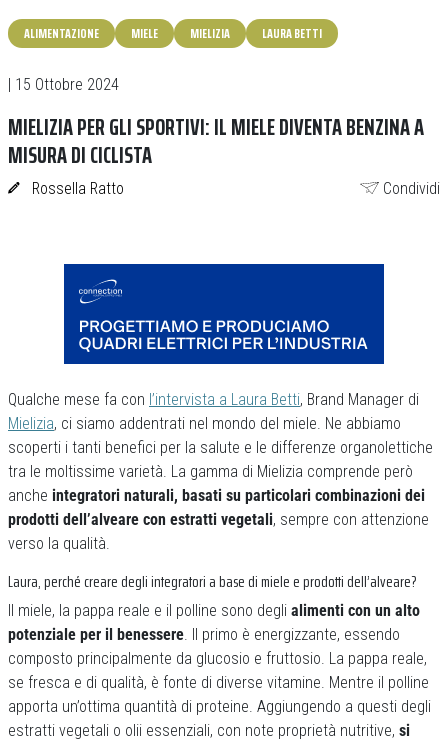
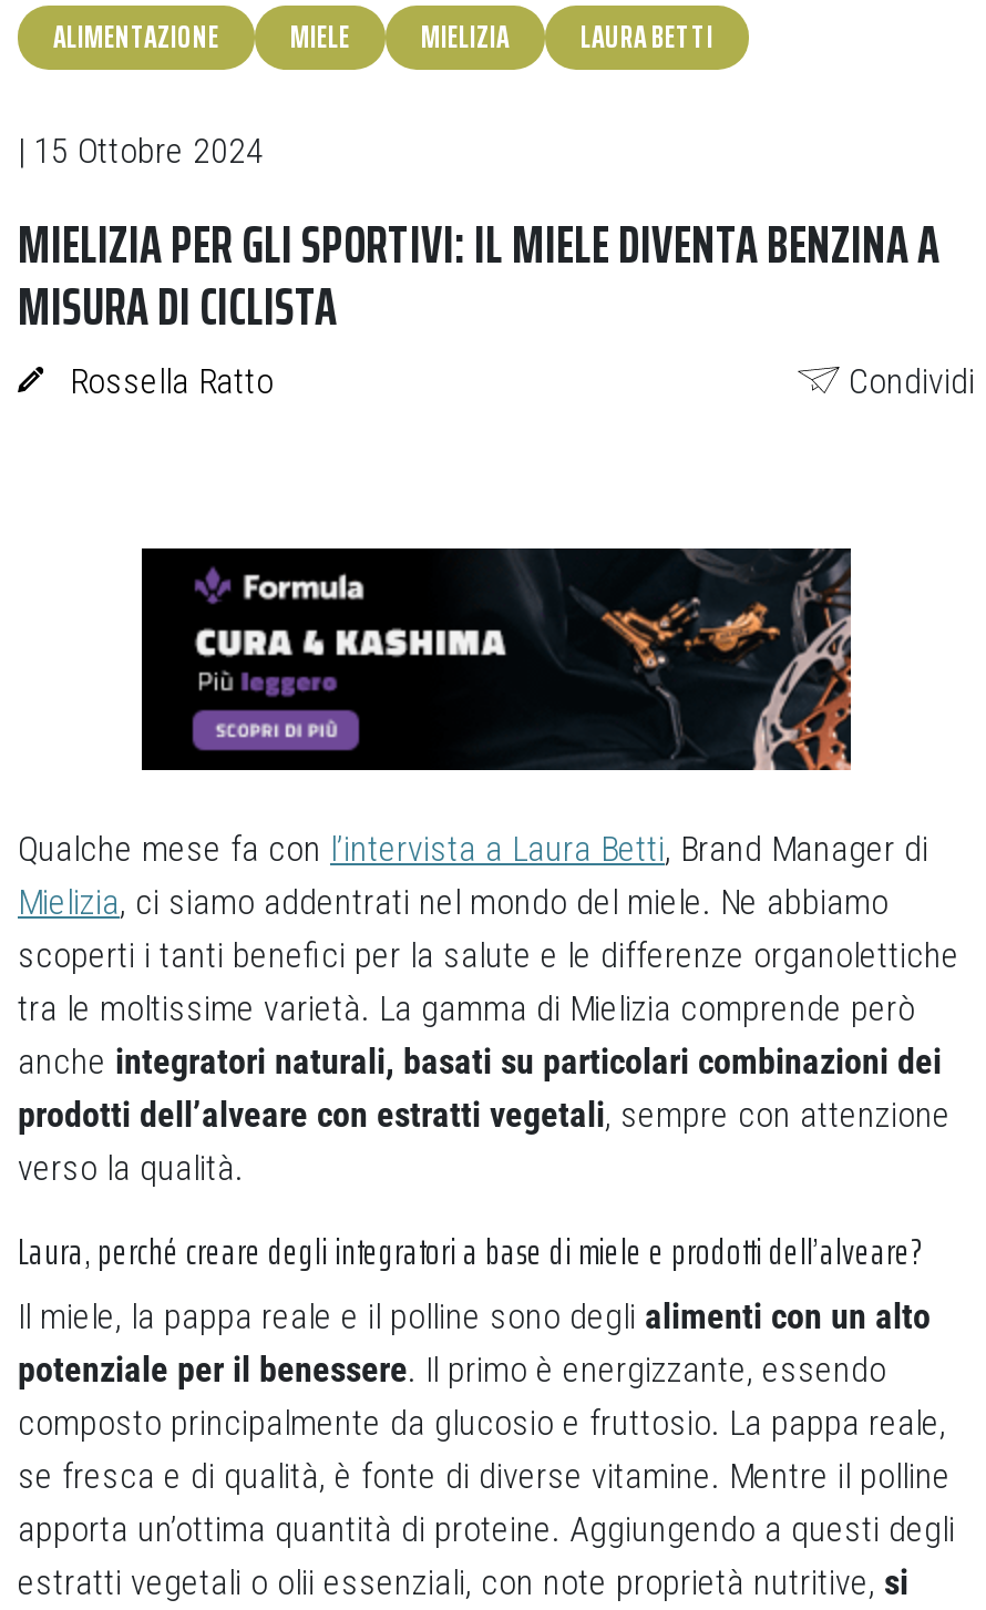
- [image]
+ [image]
